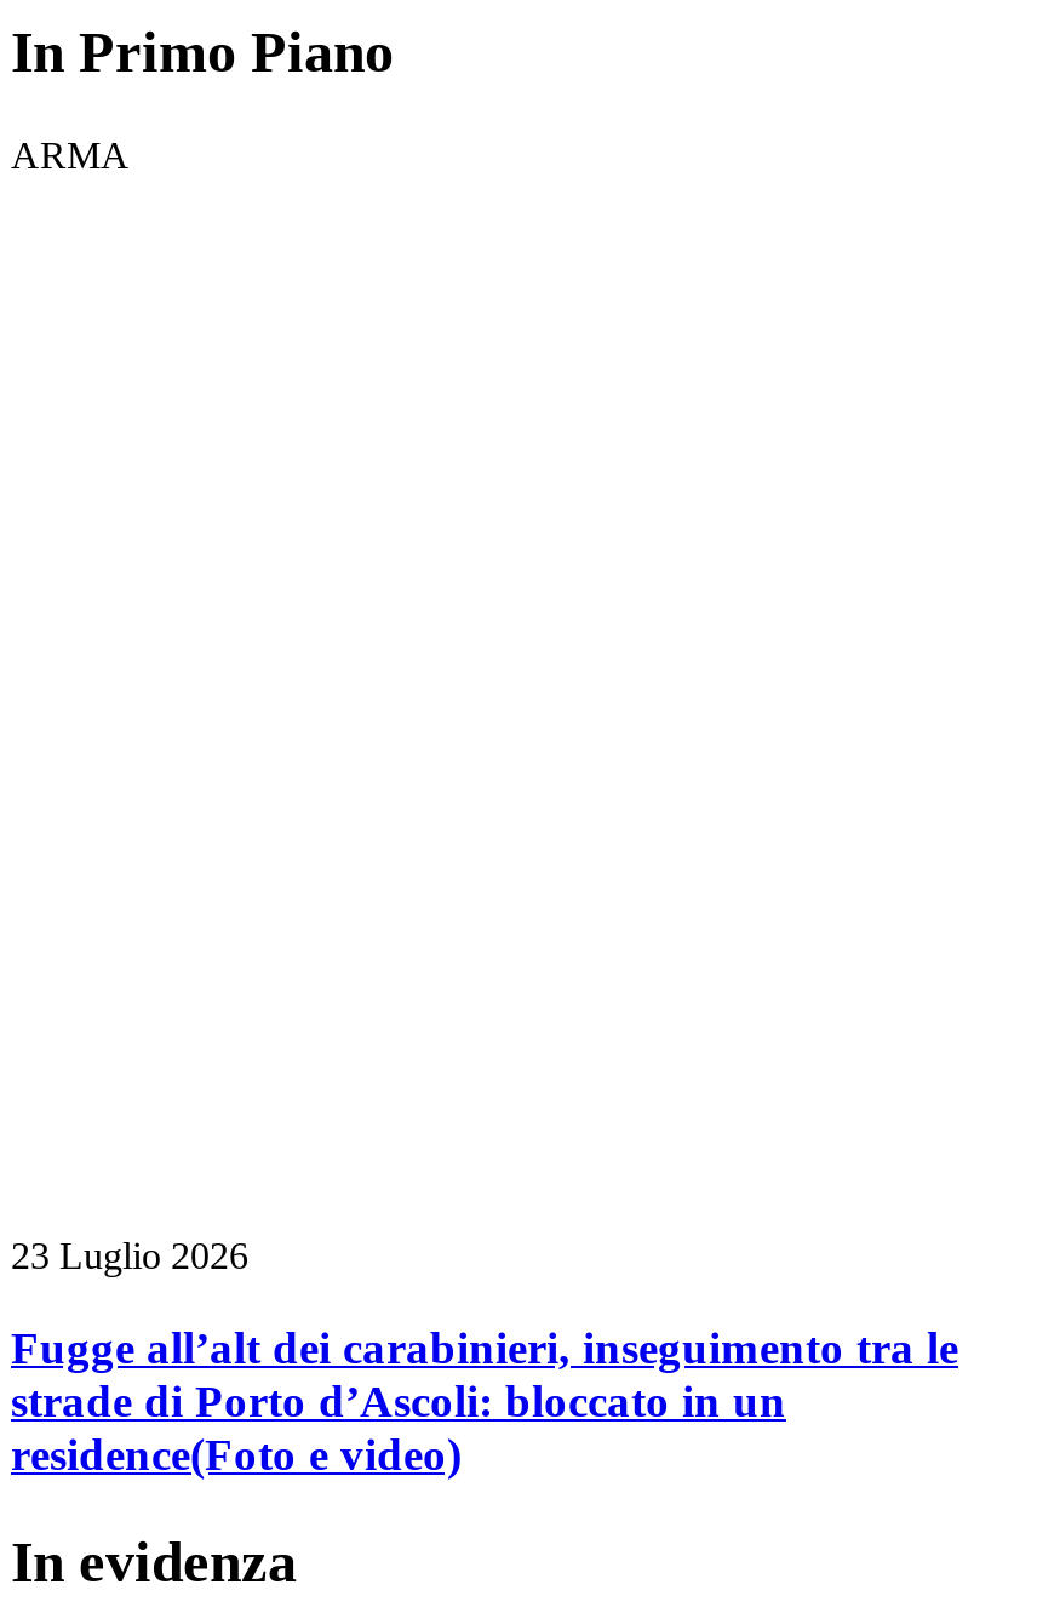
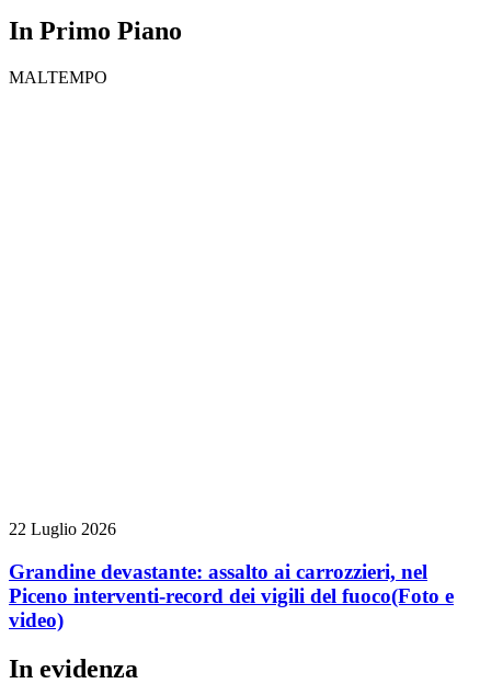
- ARMA
+ MALTEMPO

- 23 Luglio 2026
+ 22 Luglio 2026

- Fugge all’alt dei carabinieri, inseguimento tra le
- strade di Porto d’Ascoli: bloccato in un
- residence(Foto e video)
+ Grandine devastante: assalto ai carrozzieri, nel
+ Piceno interventi-record dei vigili del fuoco(Foto e
+ video)
